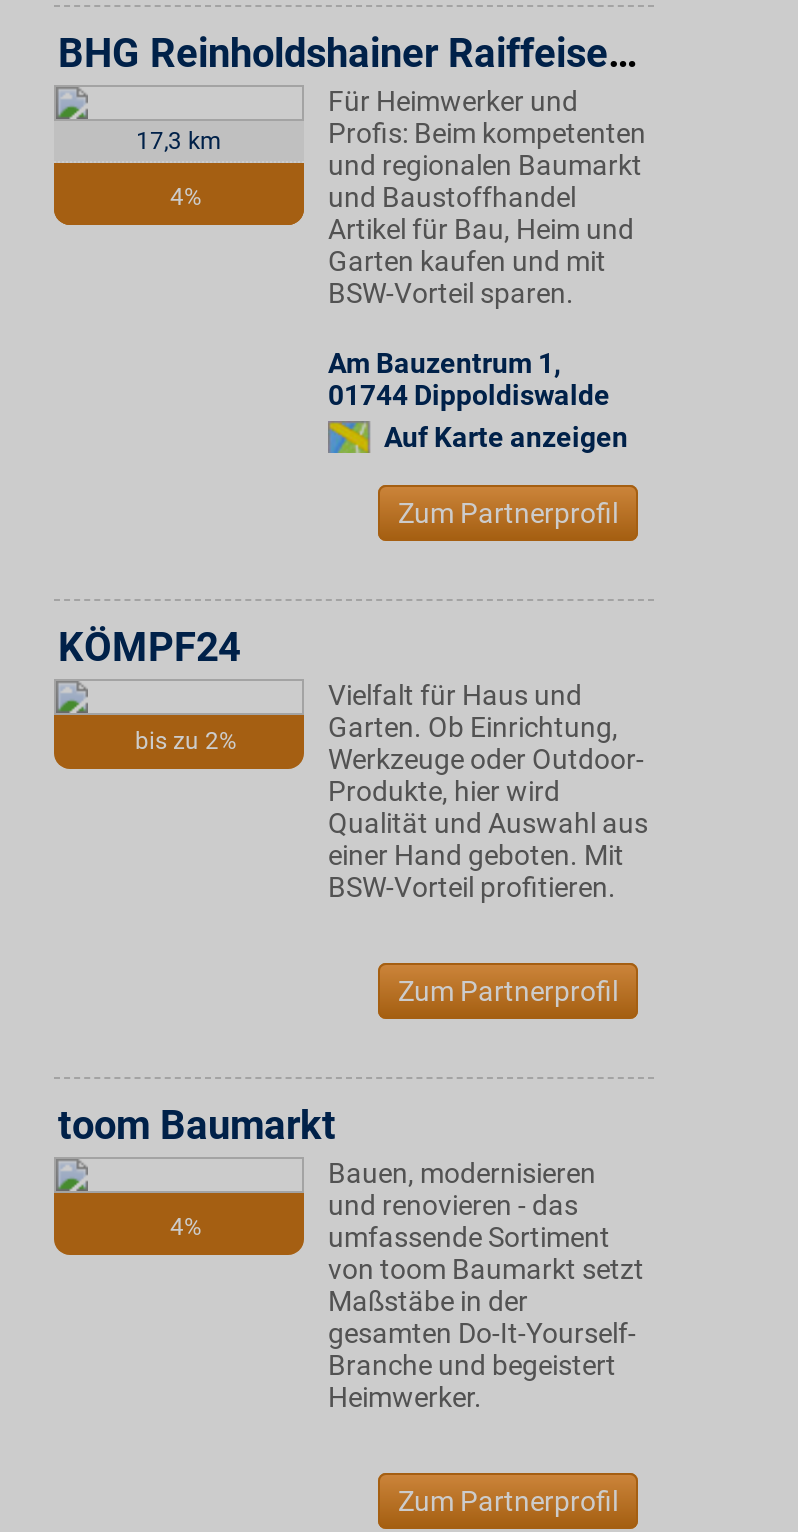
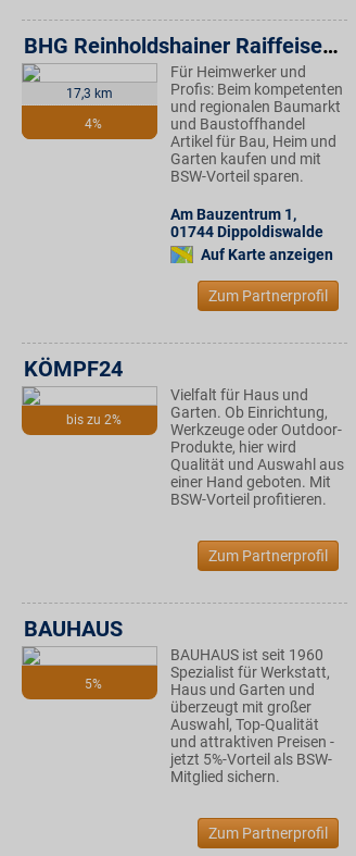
- toom Baumarkt
- Bauen, modernisieren
- und renovieren - das
- umfassende Sortiment
- von toom Baumarkt setzt
- Maßstäbe in der
- gesamten Do-It-Yourself-
- Branche und begeistert
- Heimwerker.
+ BAUHAUS
+ BAUHAUS ist seit 1960
+ Spezialist für Werkstatt,
+ Haus und Garten und
+ überzeugt mit großer
+ Auswahl, Top-Qualität
+ und attraktiven Preisen -
+ jetzt 5%-Vorteil als BSW-
+ Mitglied sichern.

- 4%
+ 5%
